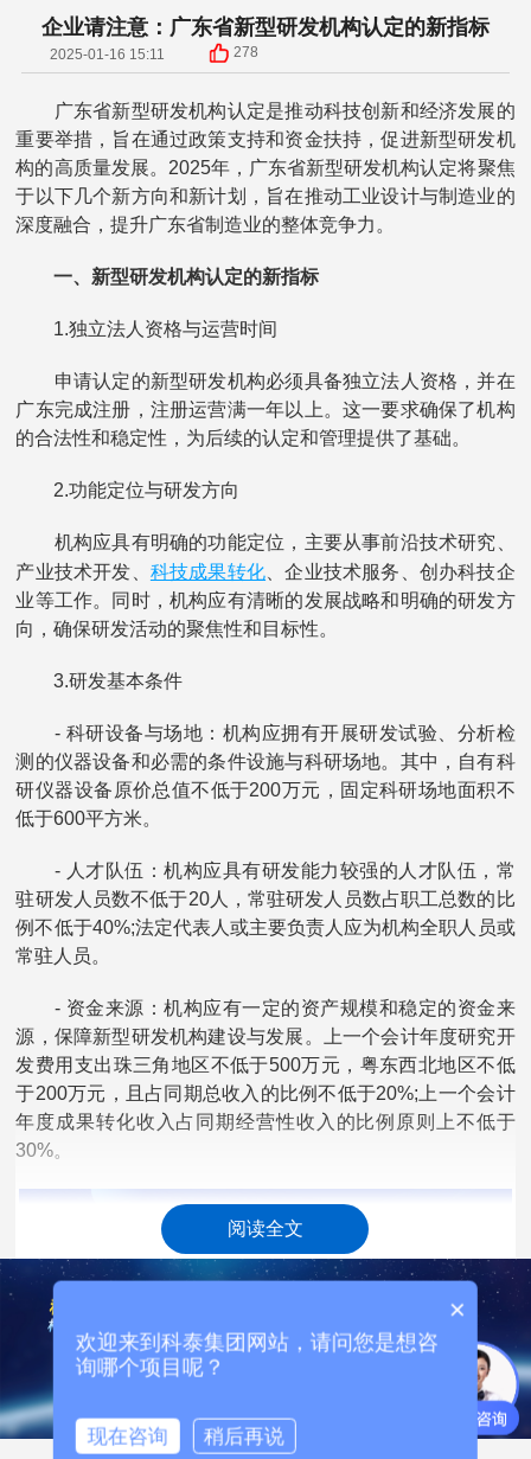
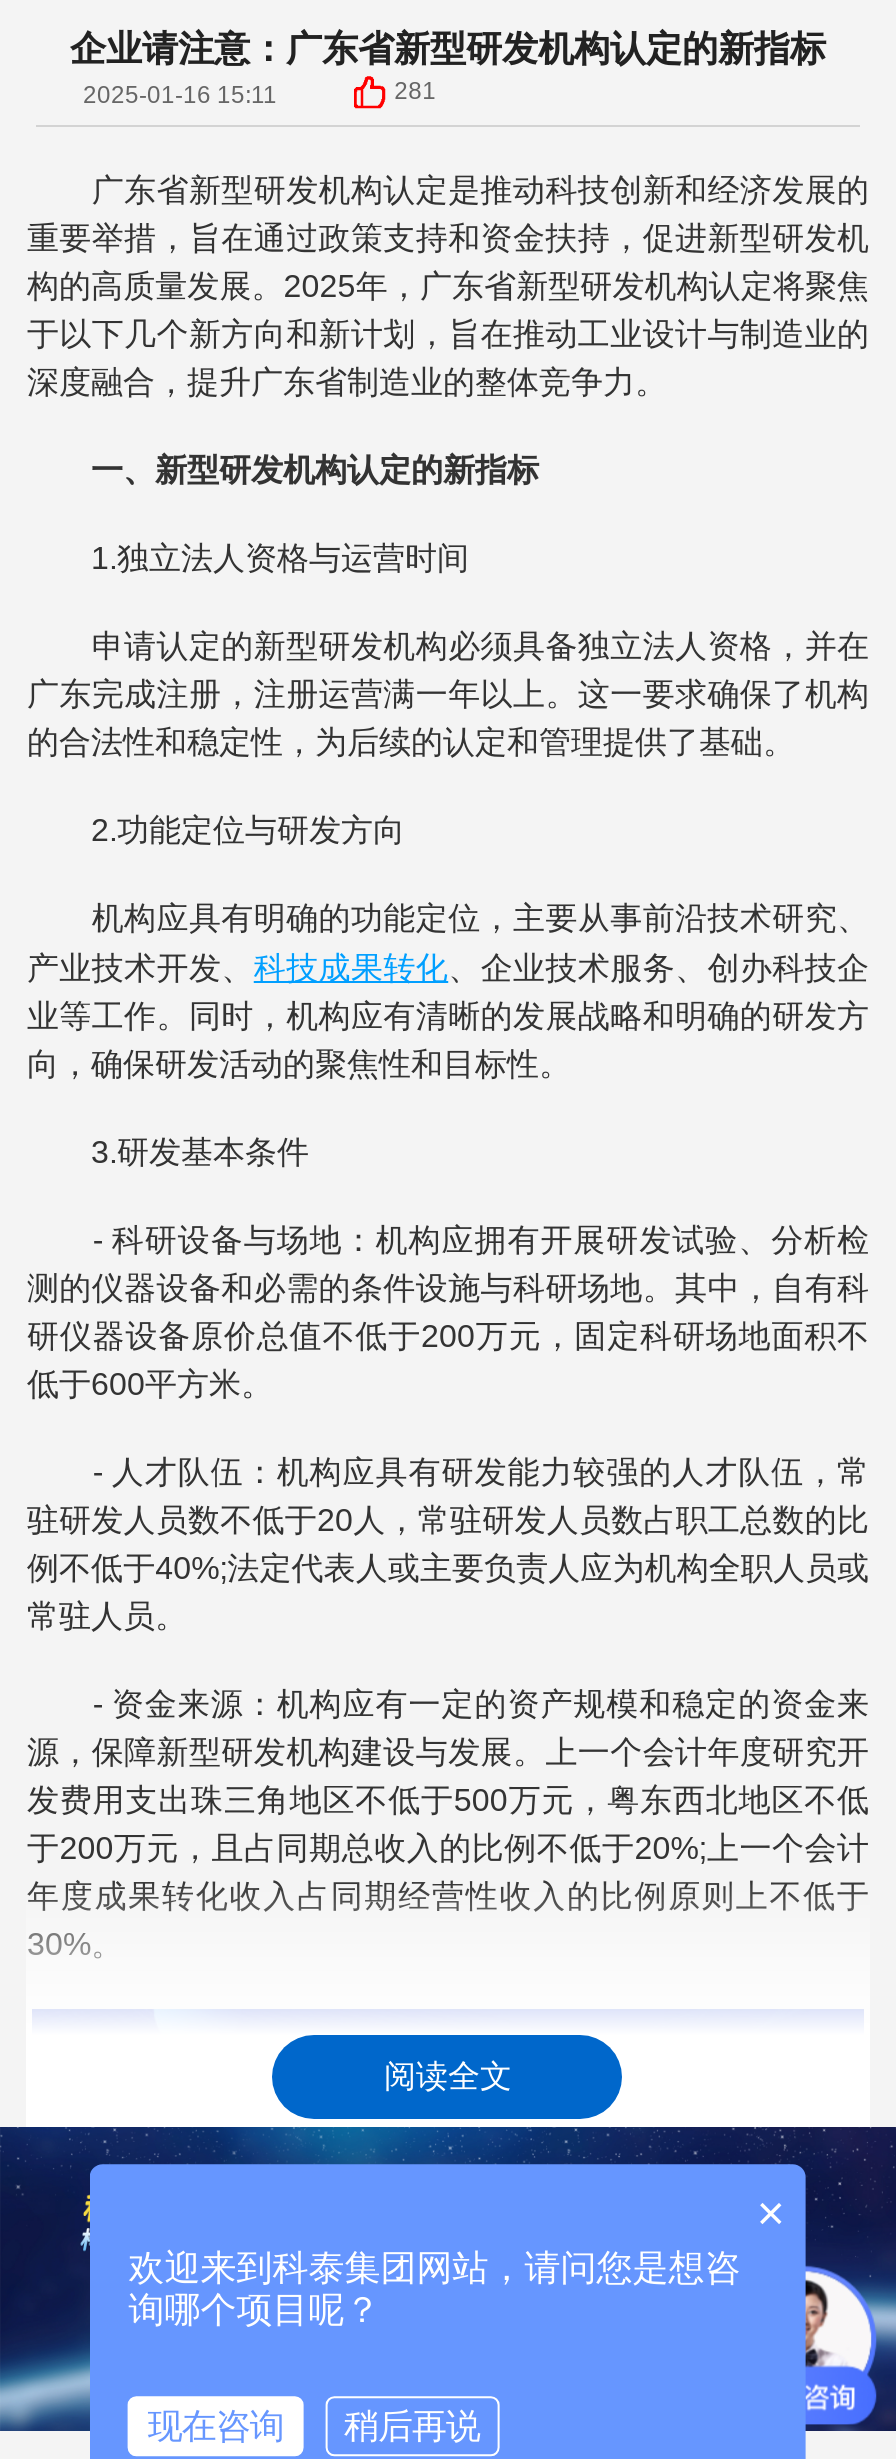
- 278
+ 281
